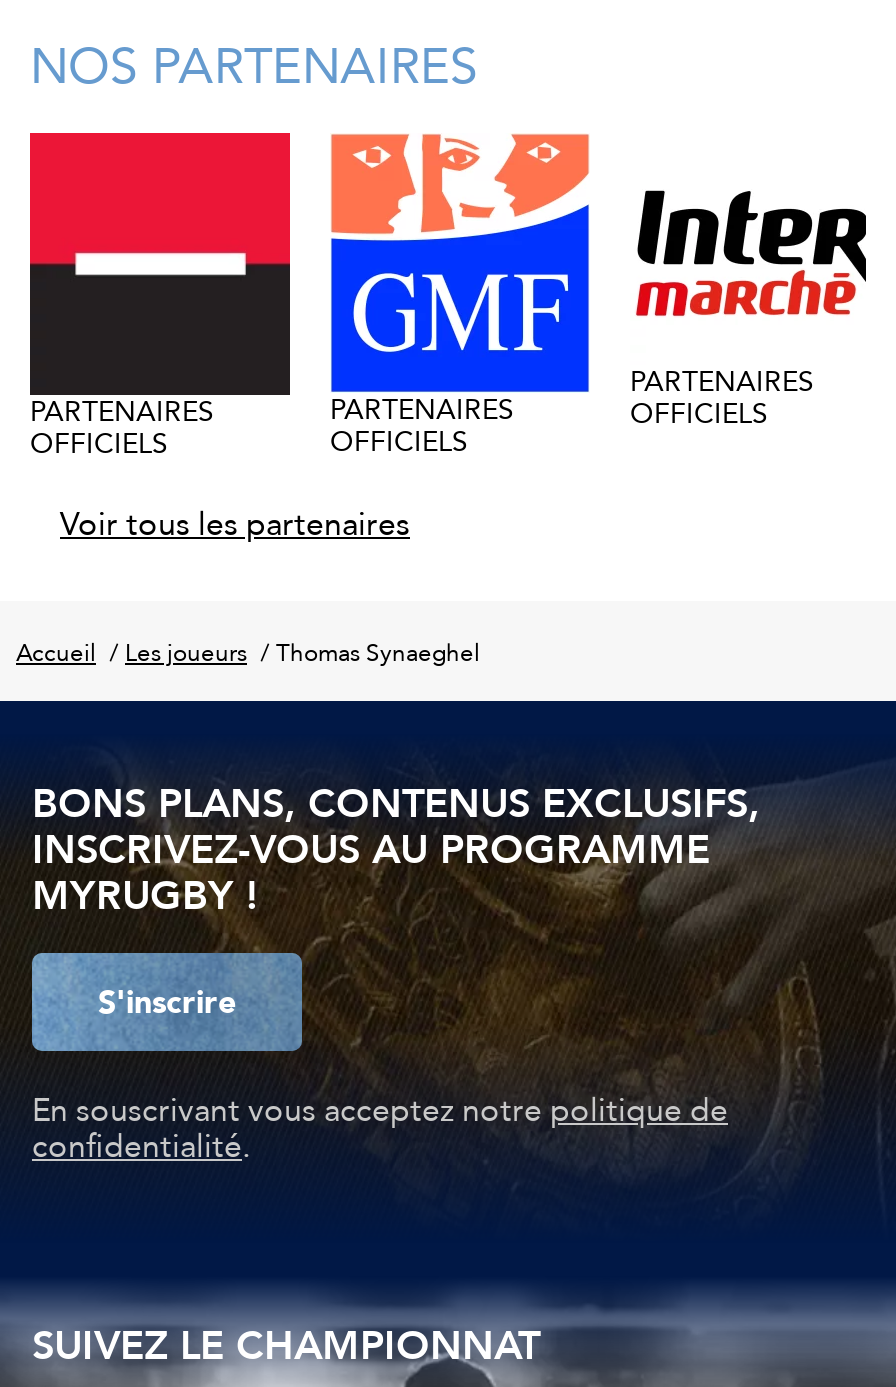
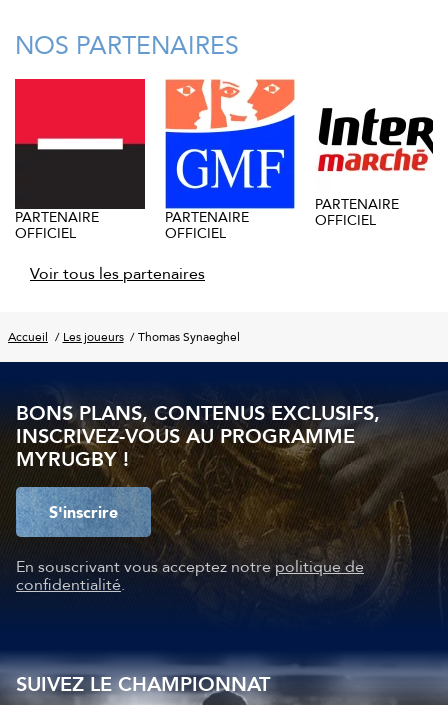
- PARTENAIRES
- OFFICIELS
+ PARTENAIRE
+ OFFICIEL

- PARTENAIRES
- OFFICIELS
+ PARTENAIRE
+ OFFICIEL

- PARTENAIRES
- OFFICIELS
+ PARTENAIRE
+ OFFICIEL
